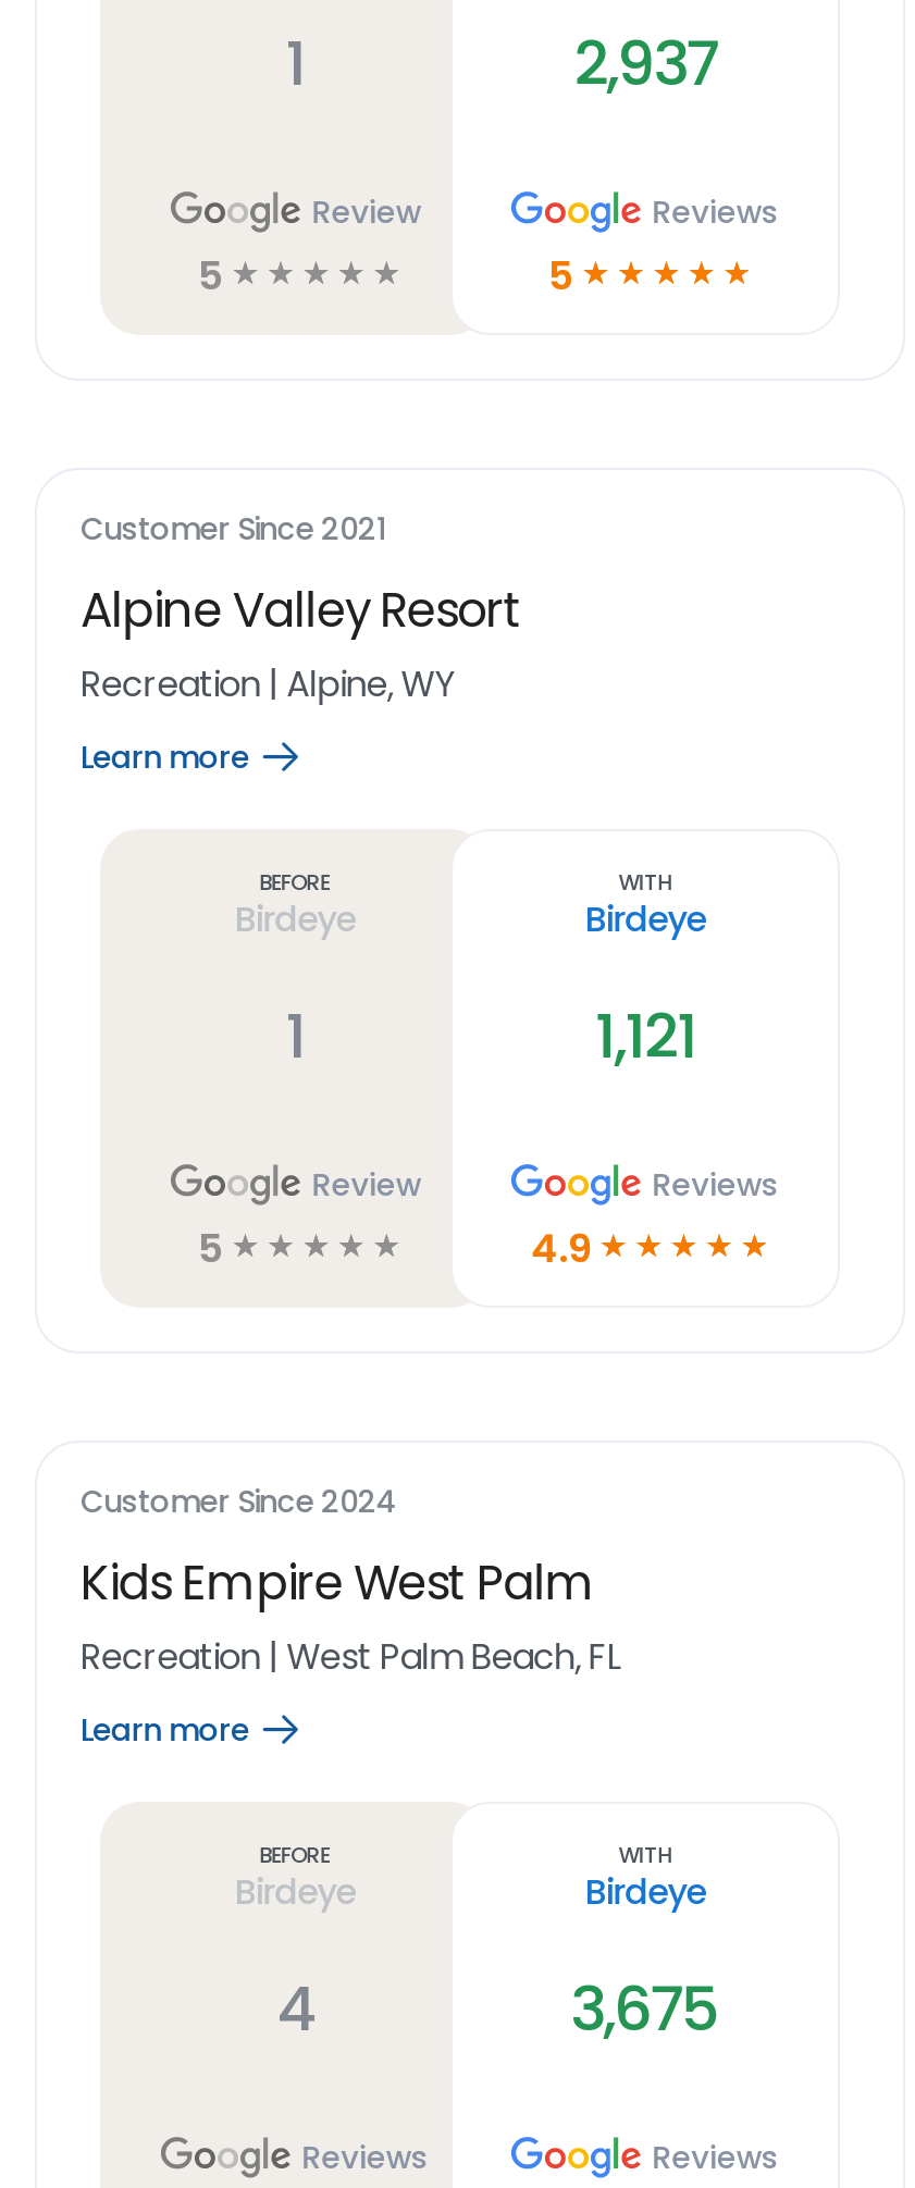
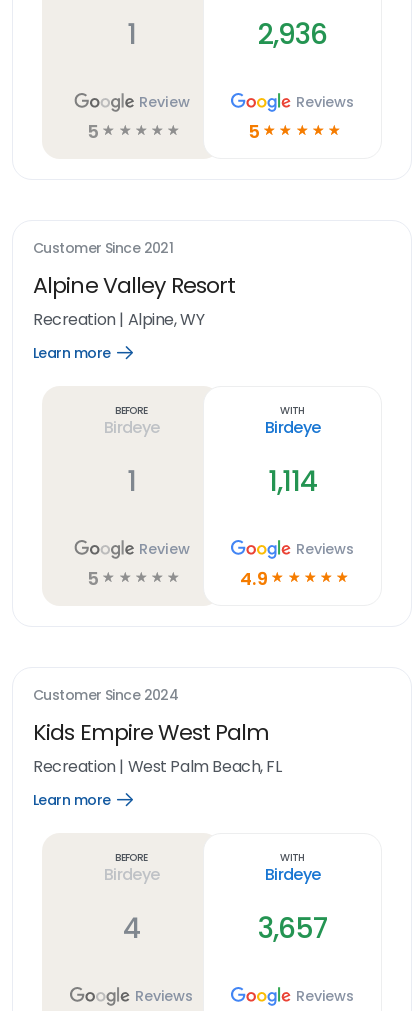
- 2,937
+ 2,936

- 1,121
+ 1,114

- 3,675
+ 3,657
